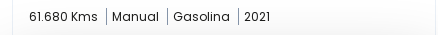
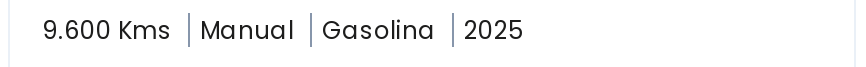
- 61.680 Kms
+ 9.600 Kms

- 2021
+ 2025
